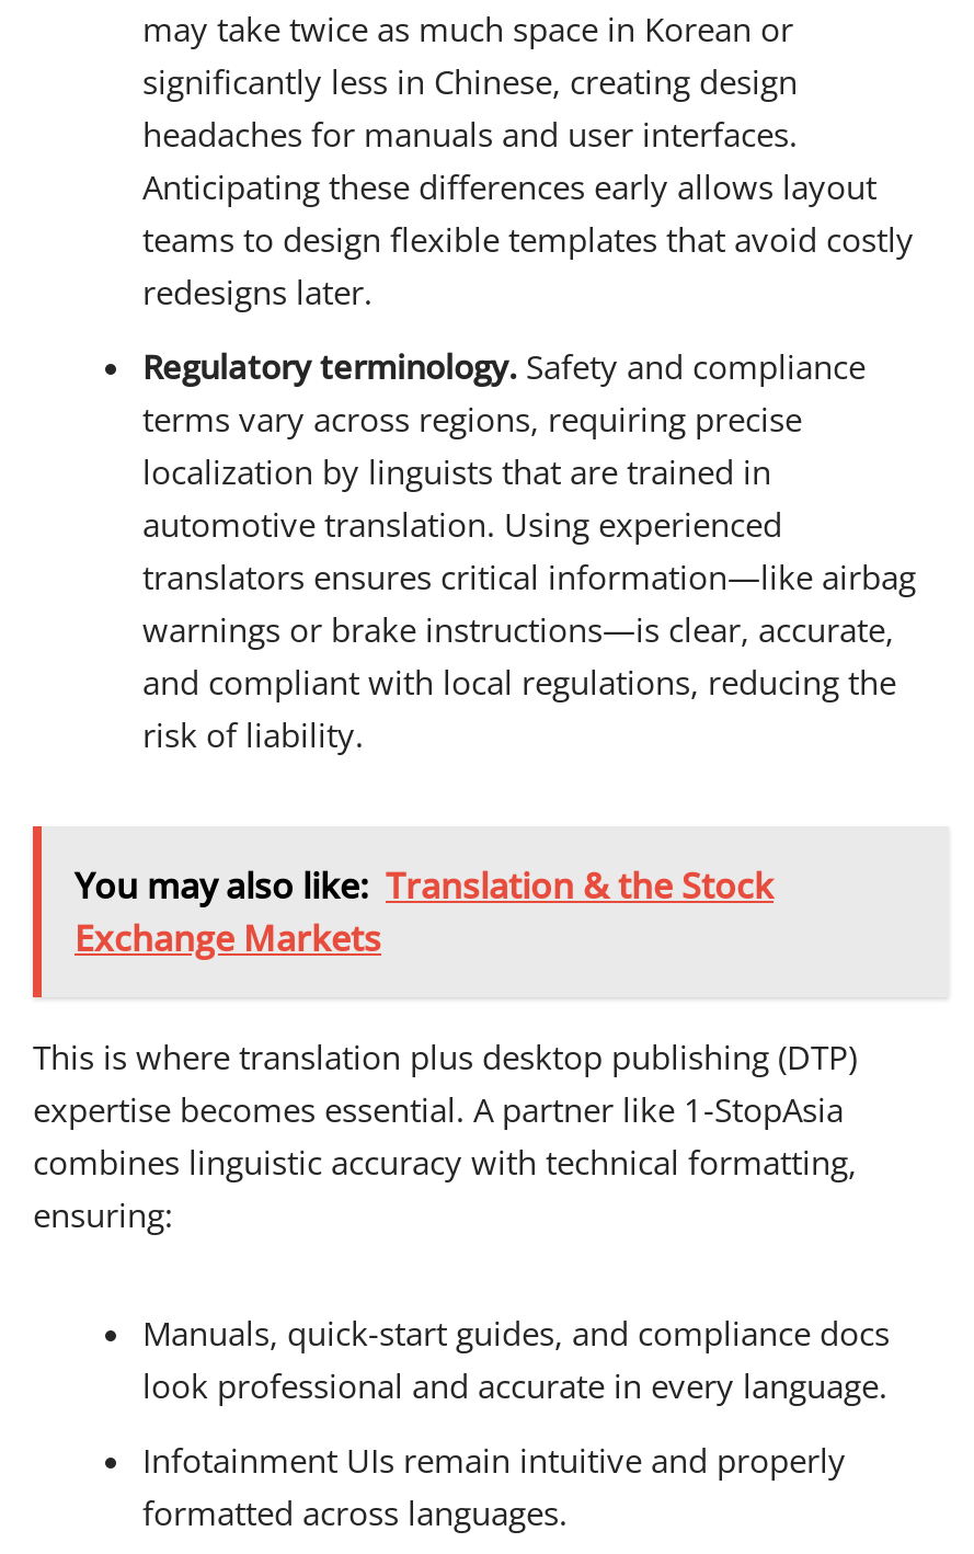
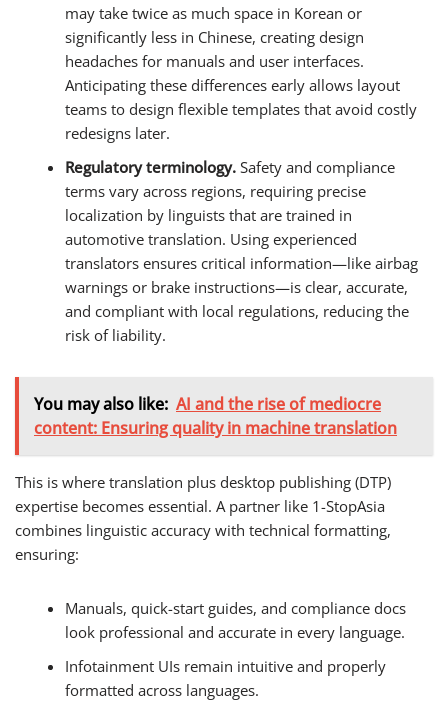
- You may also like: Translation & the Stock
- Exchange Markets
+ You may also like: AI and the rise of mediocre
+ content: Ensuring quality in machine translation
